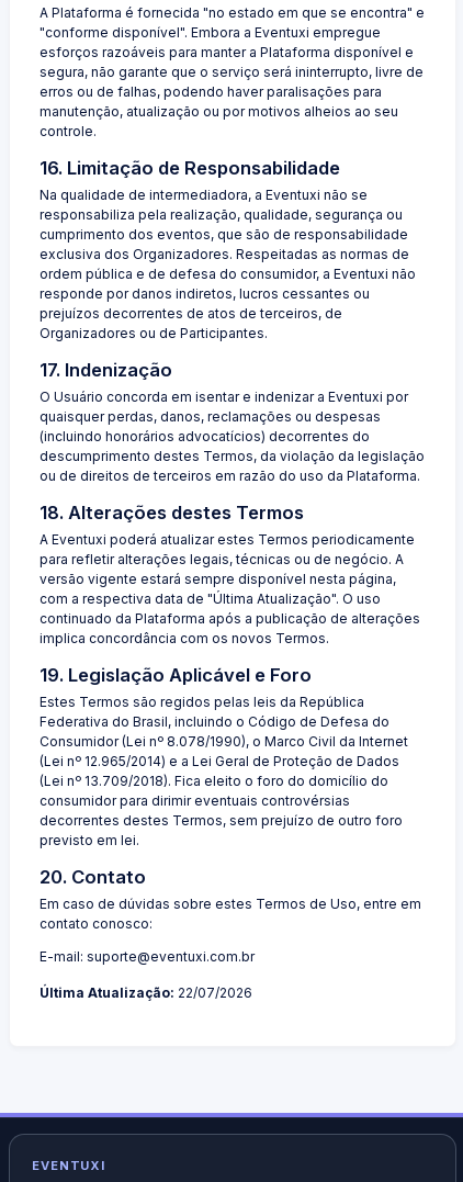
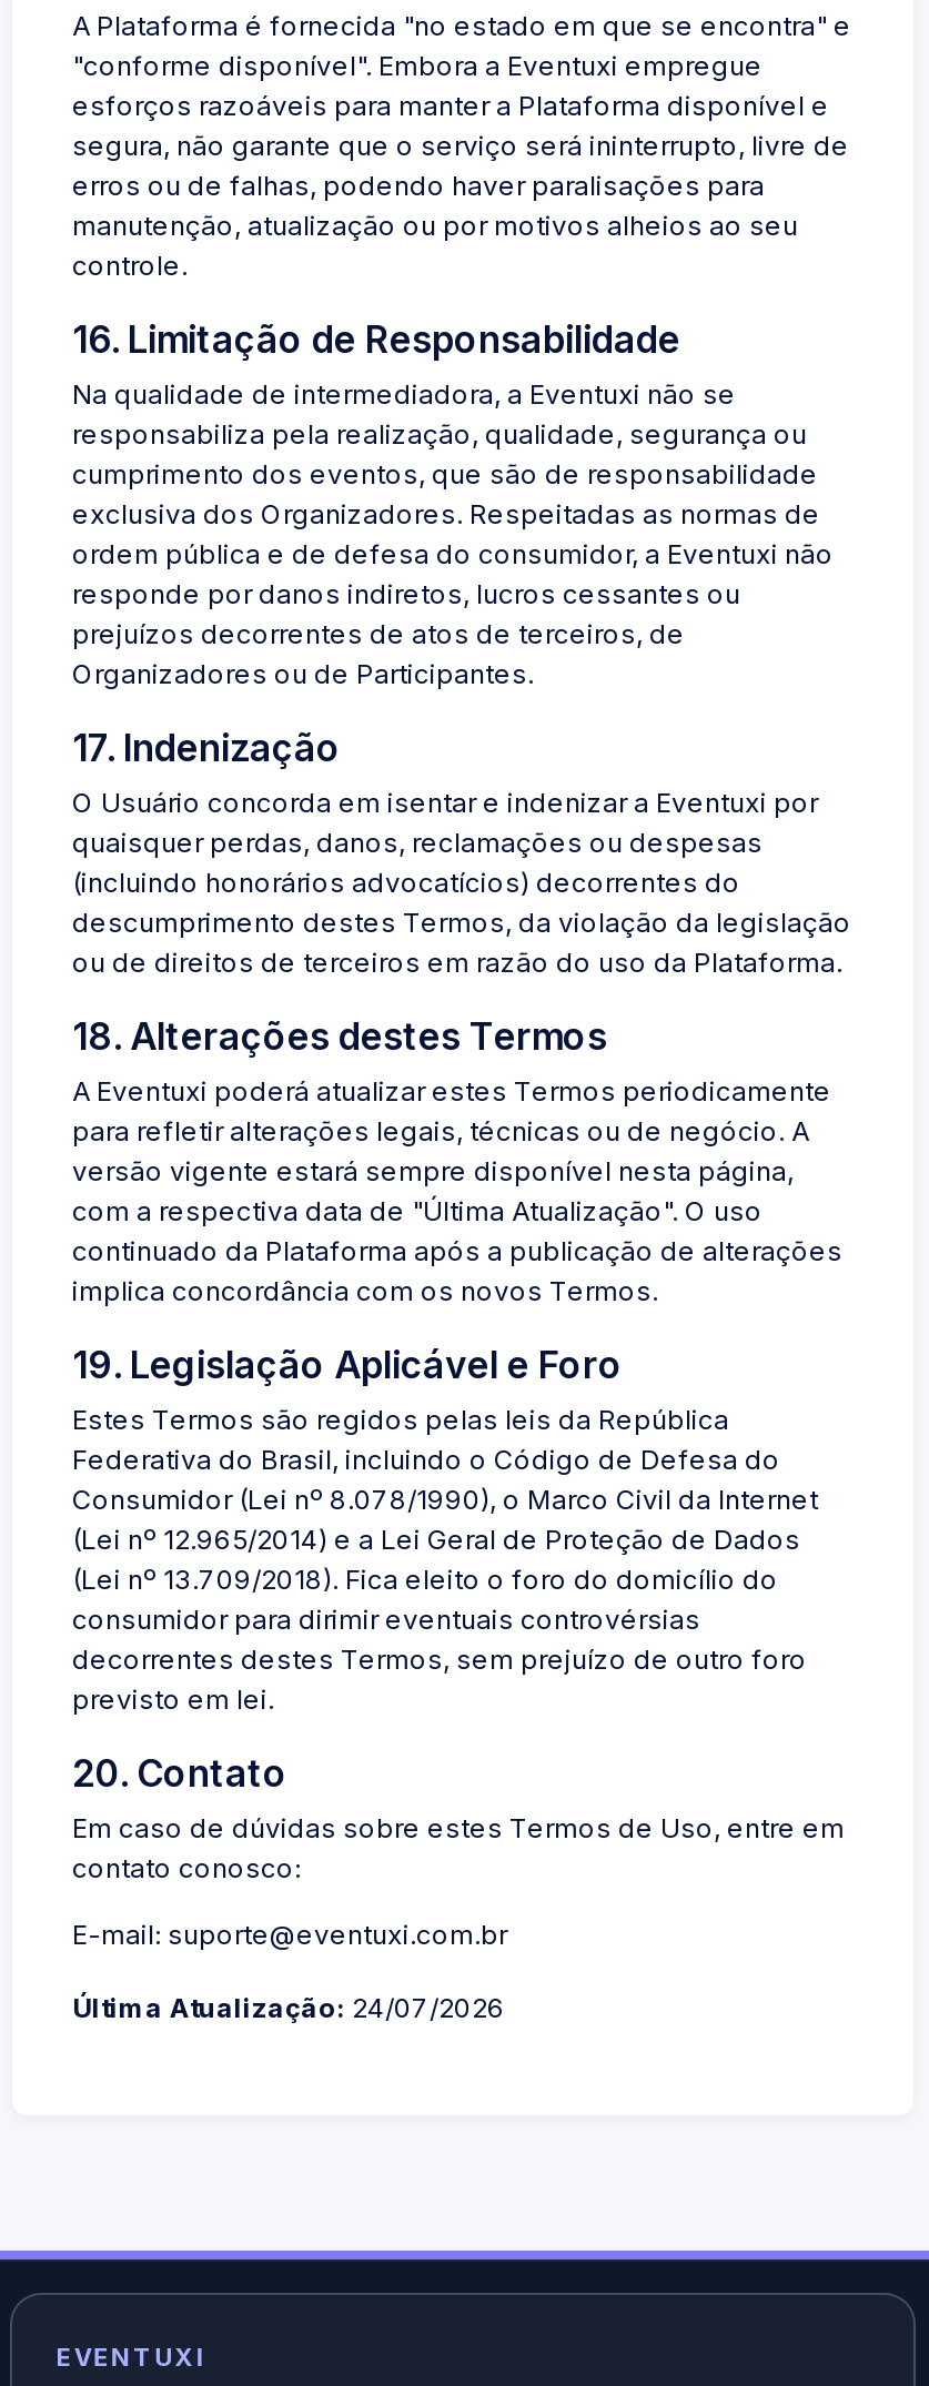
- Última Atualização: 22/07/2026
+ Última Atualização: 24/07/2026
